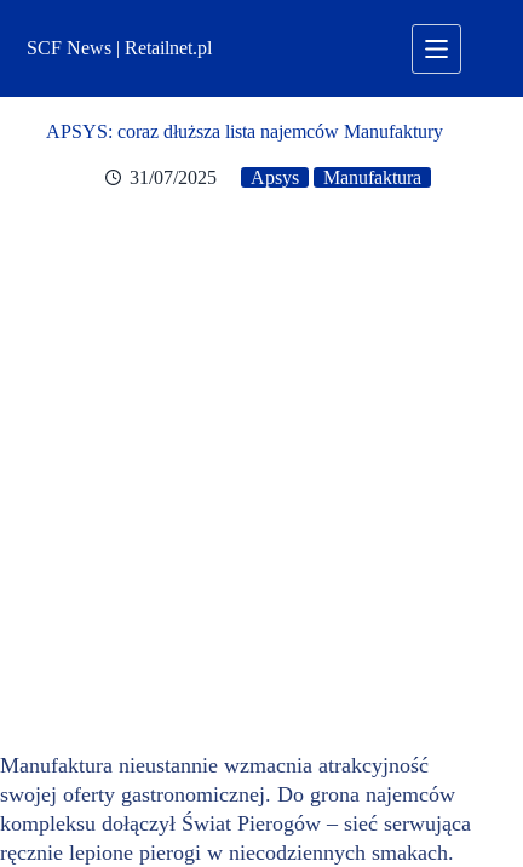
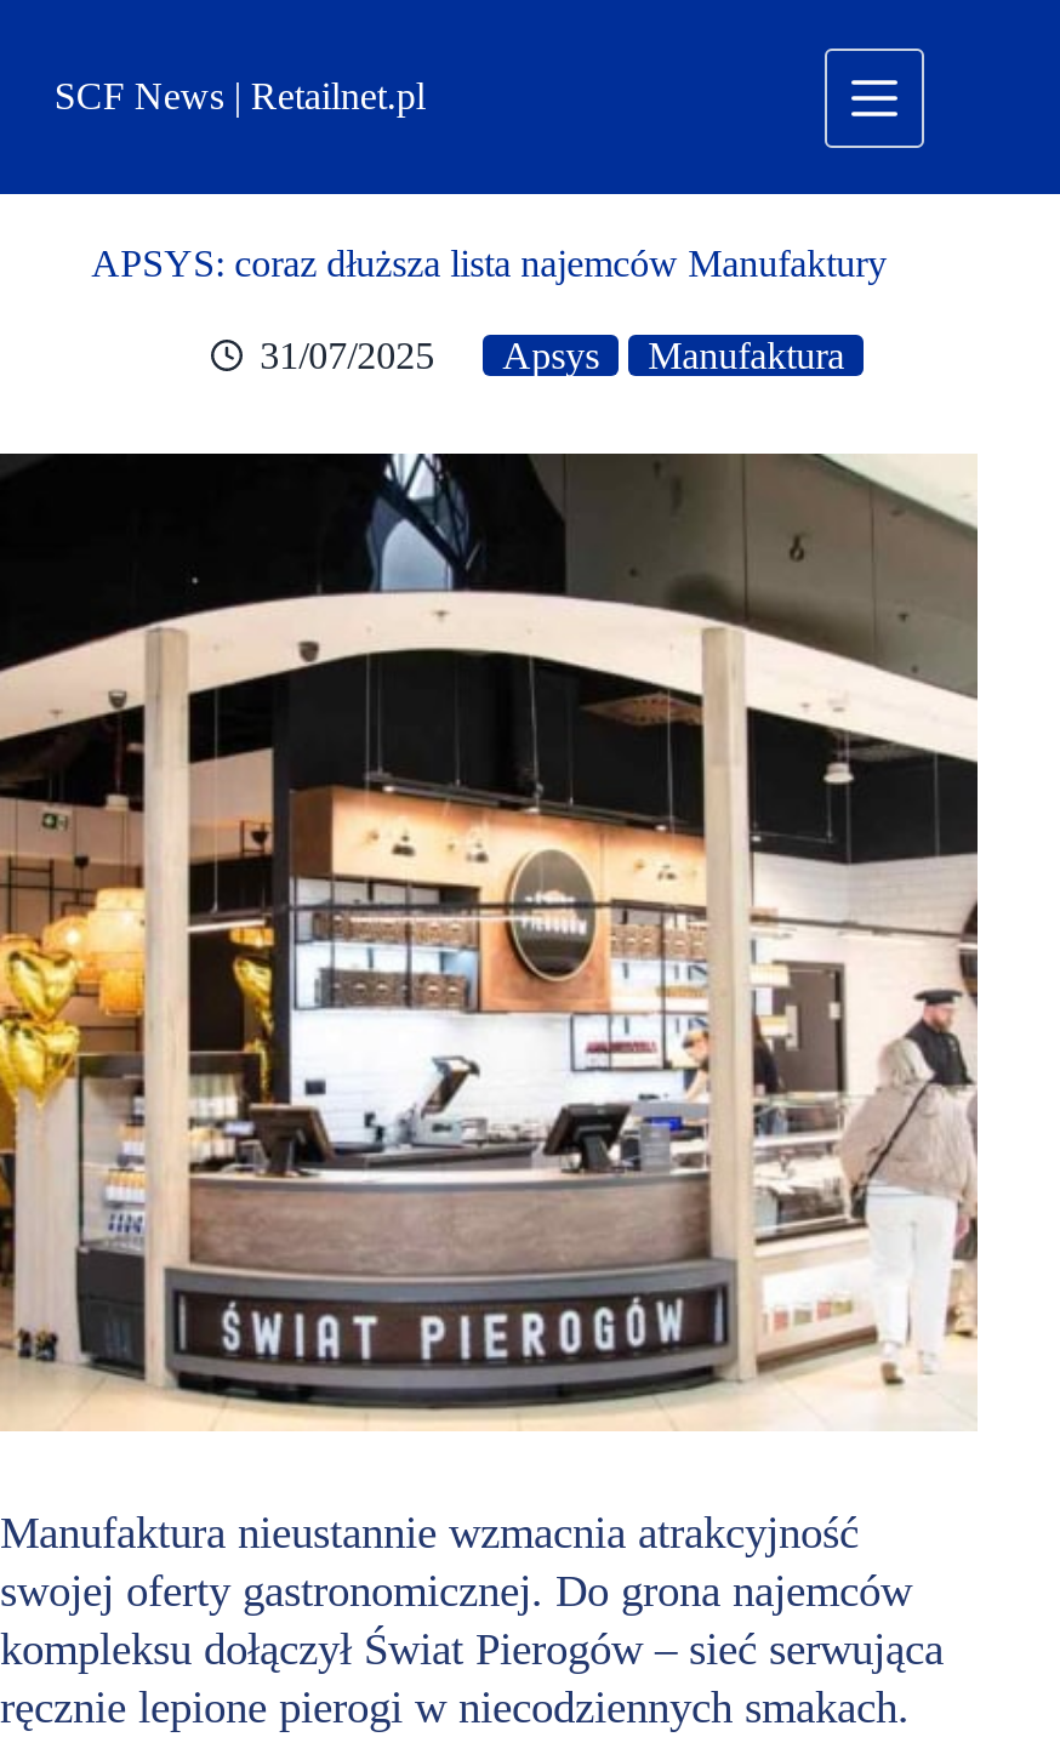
+ [image]
